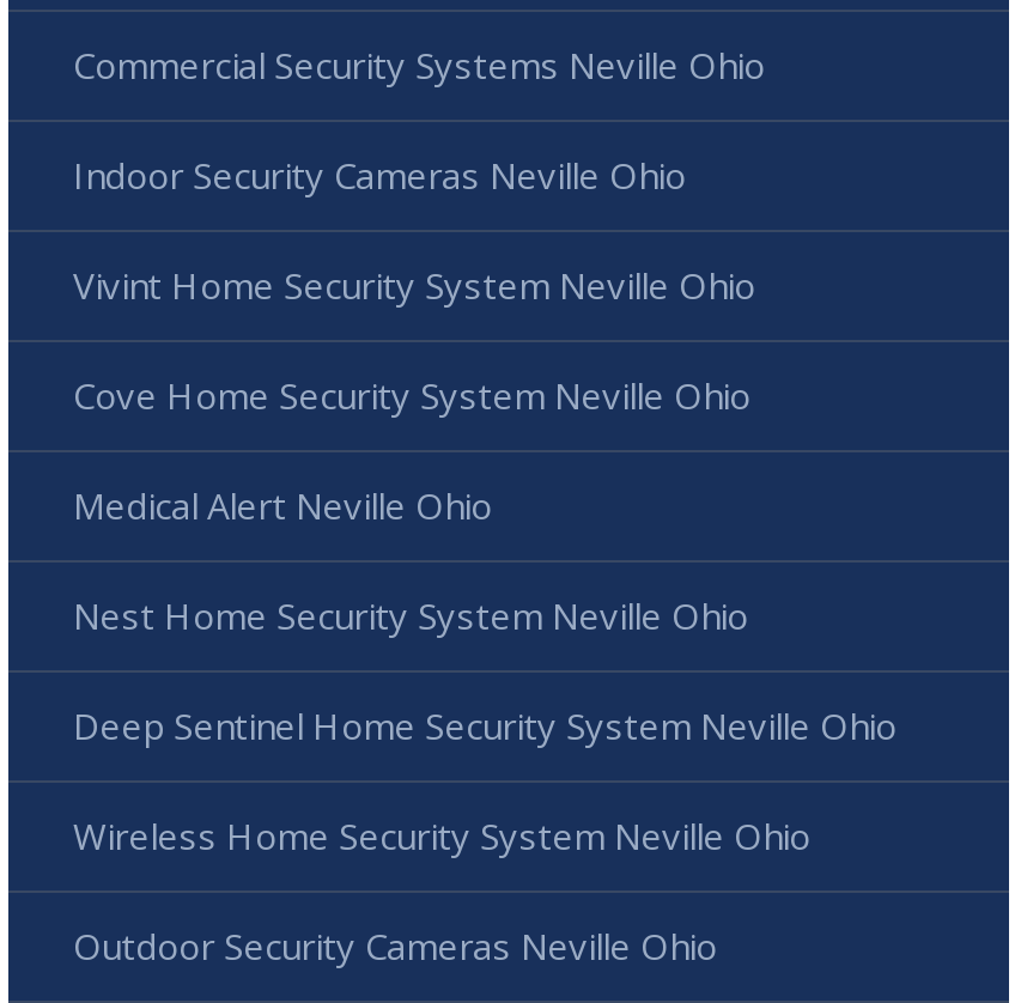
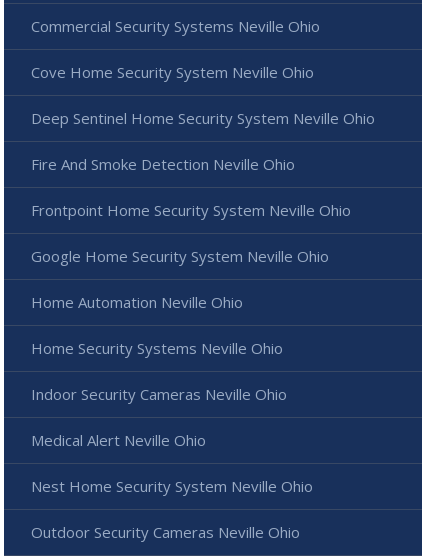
moved down: Indoor Security Cameras Neville Ohio

- Vivint Home Security System Neville Ohio

moved up: Cove Home Security System Neville Ohio

+ Fire And Smoke Detection Neville Ohio
+ Frontpoint Home Security System Neville Ohio
+ Google Home Security System Neville Ohio
+ Home Automation Neville Ohio
+ Home Security Systems Neville Ohio

moved down: Medical Alert Neville Ohio | Nest Home Security System Neville Ohio

moved up: Deep Sentinel Home Security System Neville Ohio

- Wireless Home Security System Neville Ohio
